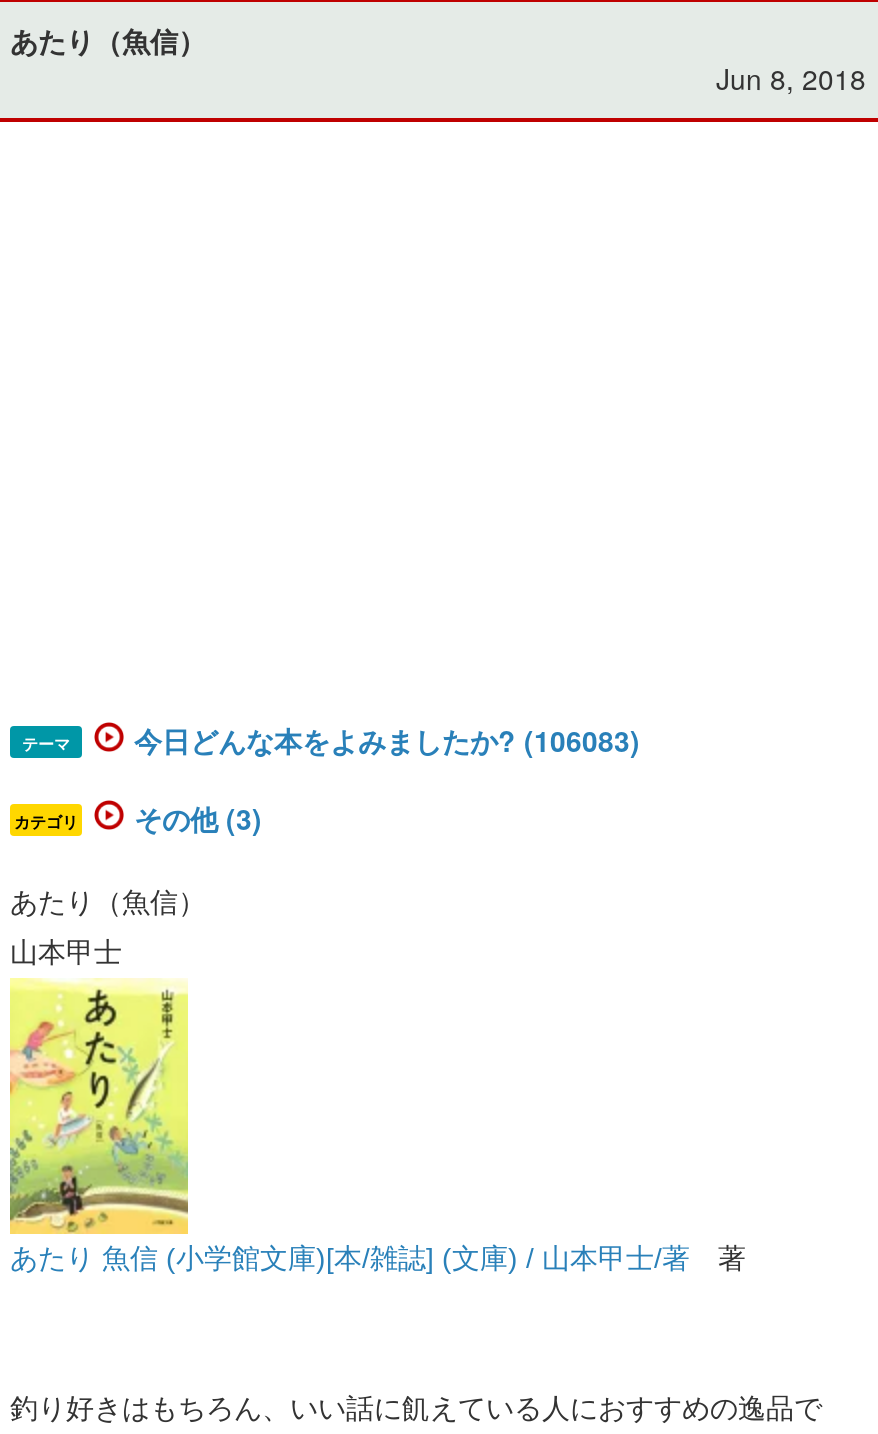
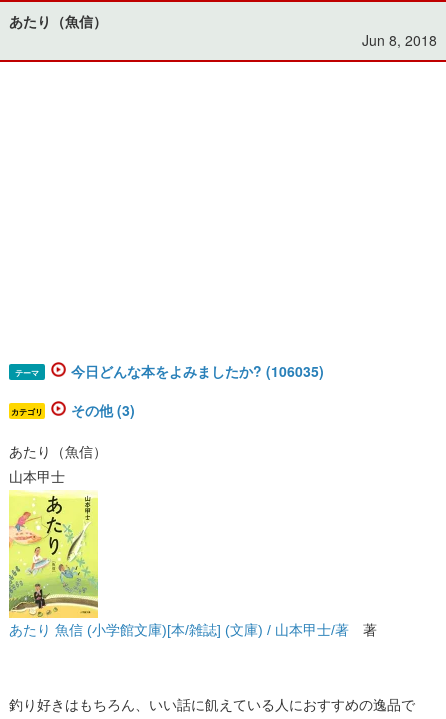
- 今日どんな本をよみましたか? (106083)
+ 今日どんな本をよみましたか? (106035)
